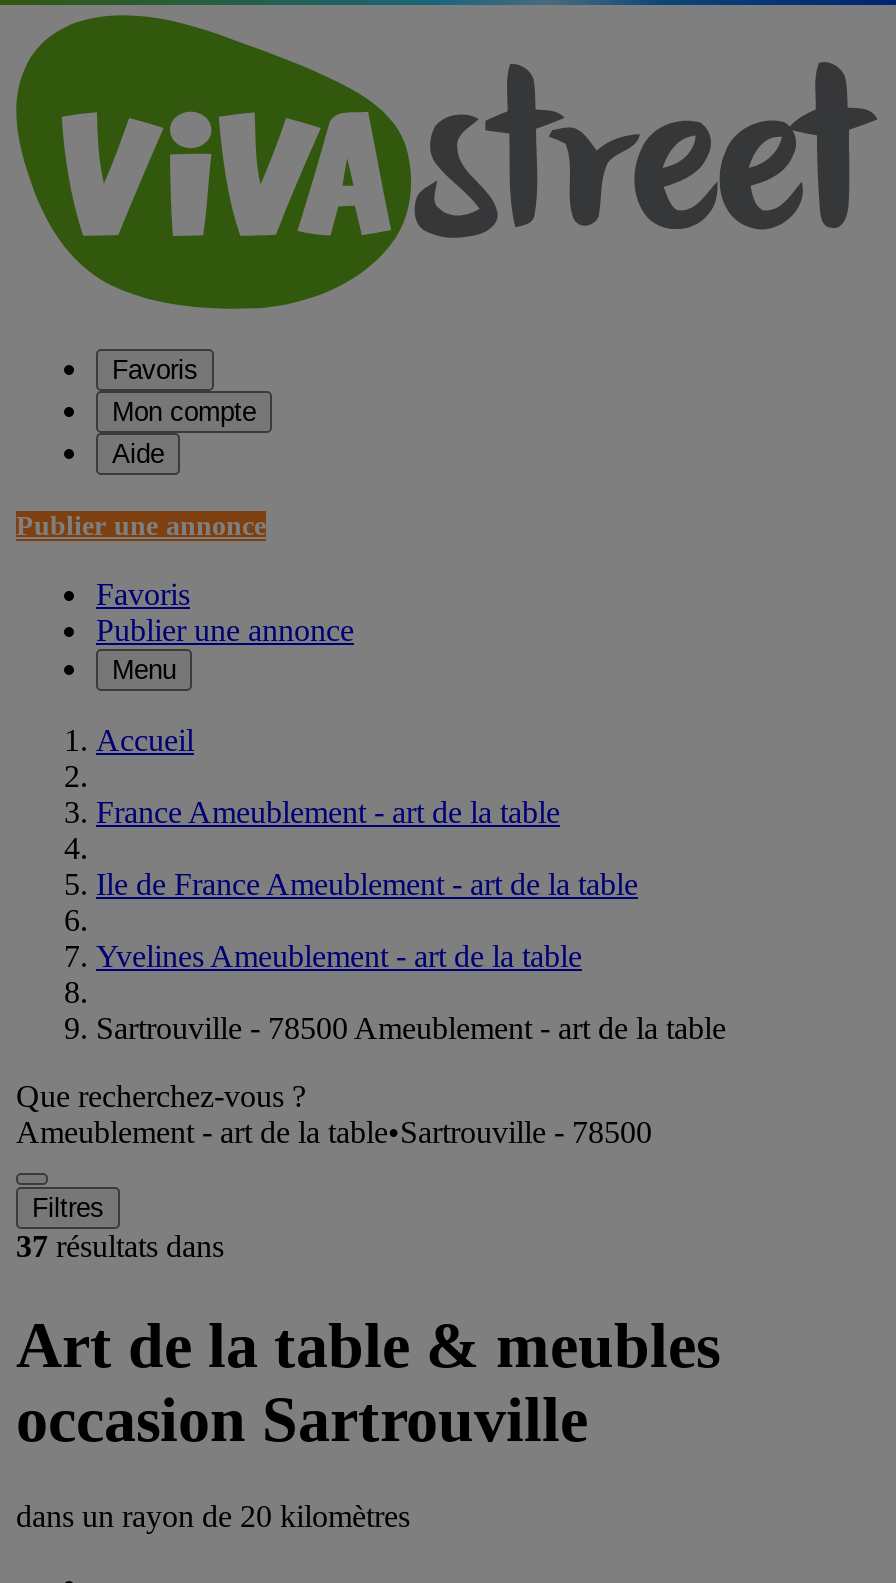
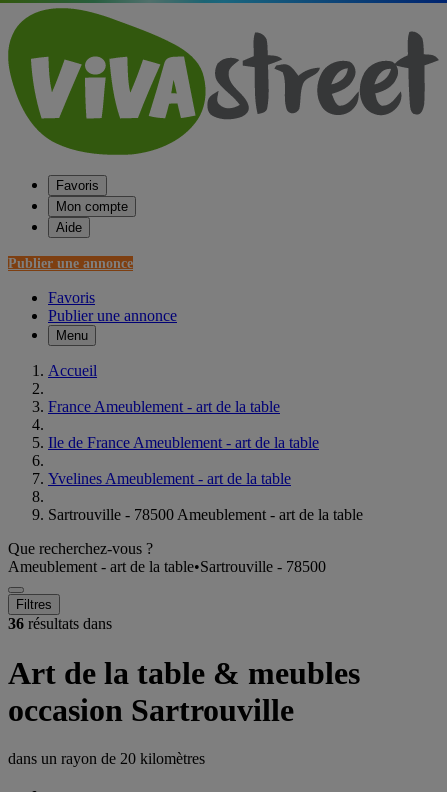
- 37résultats dans
+ 36résultats dans
